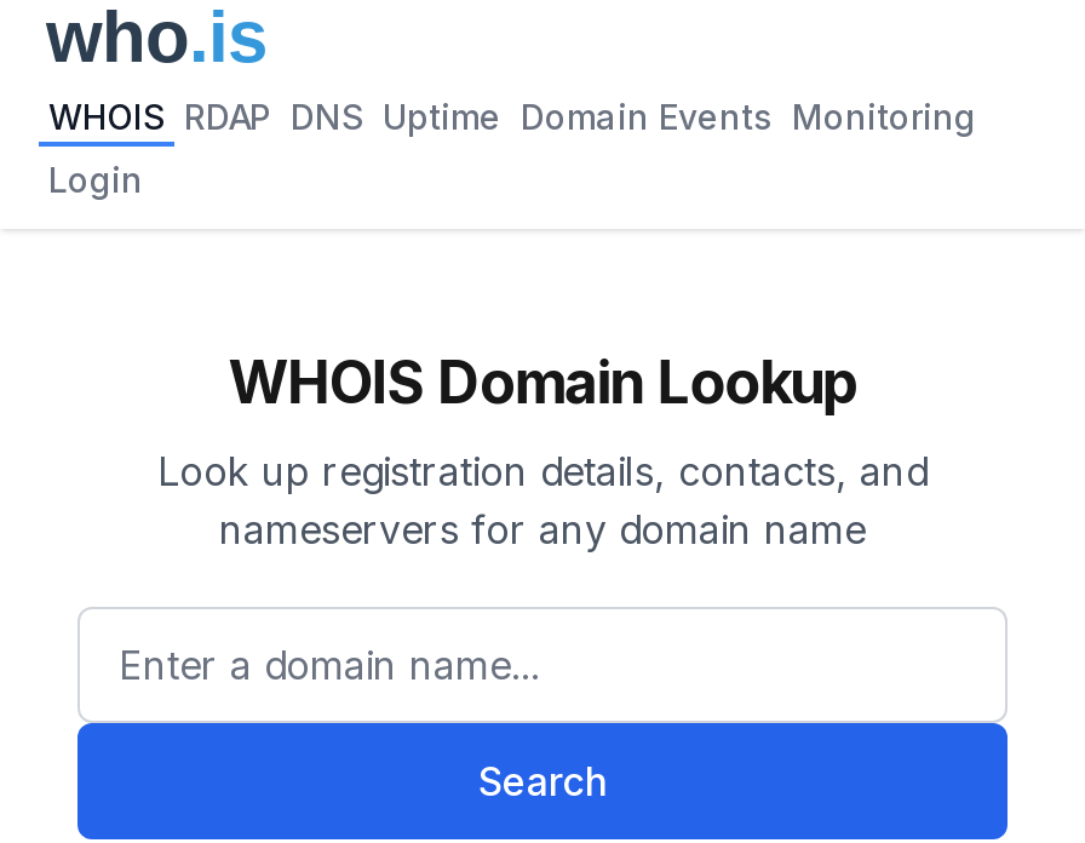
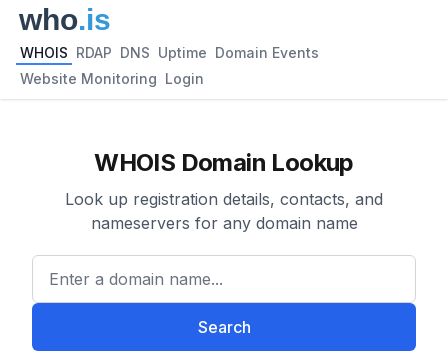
- WHOIS RDAP DNS Uptime Domain Events Monitoring
+ WHOIS RDAP DNS Uptime Domain Events

- Login
+ Website Monitoring Login
